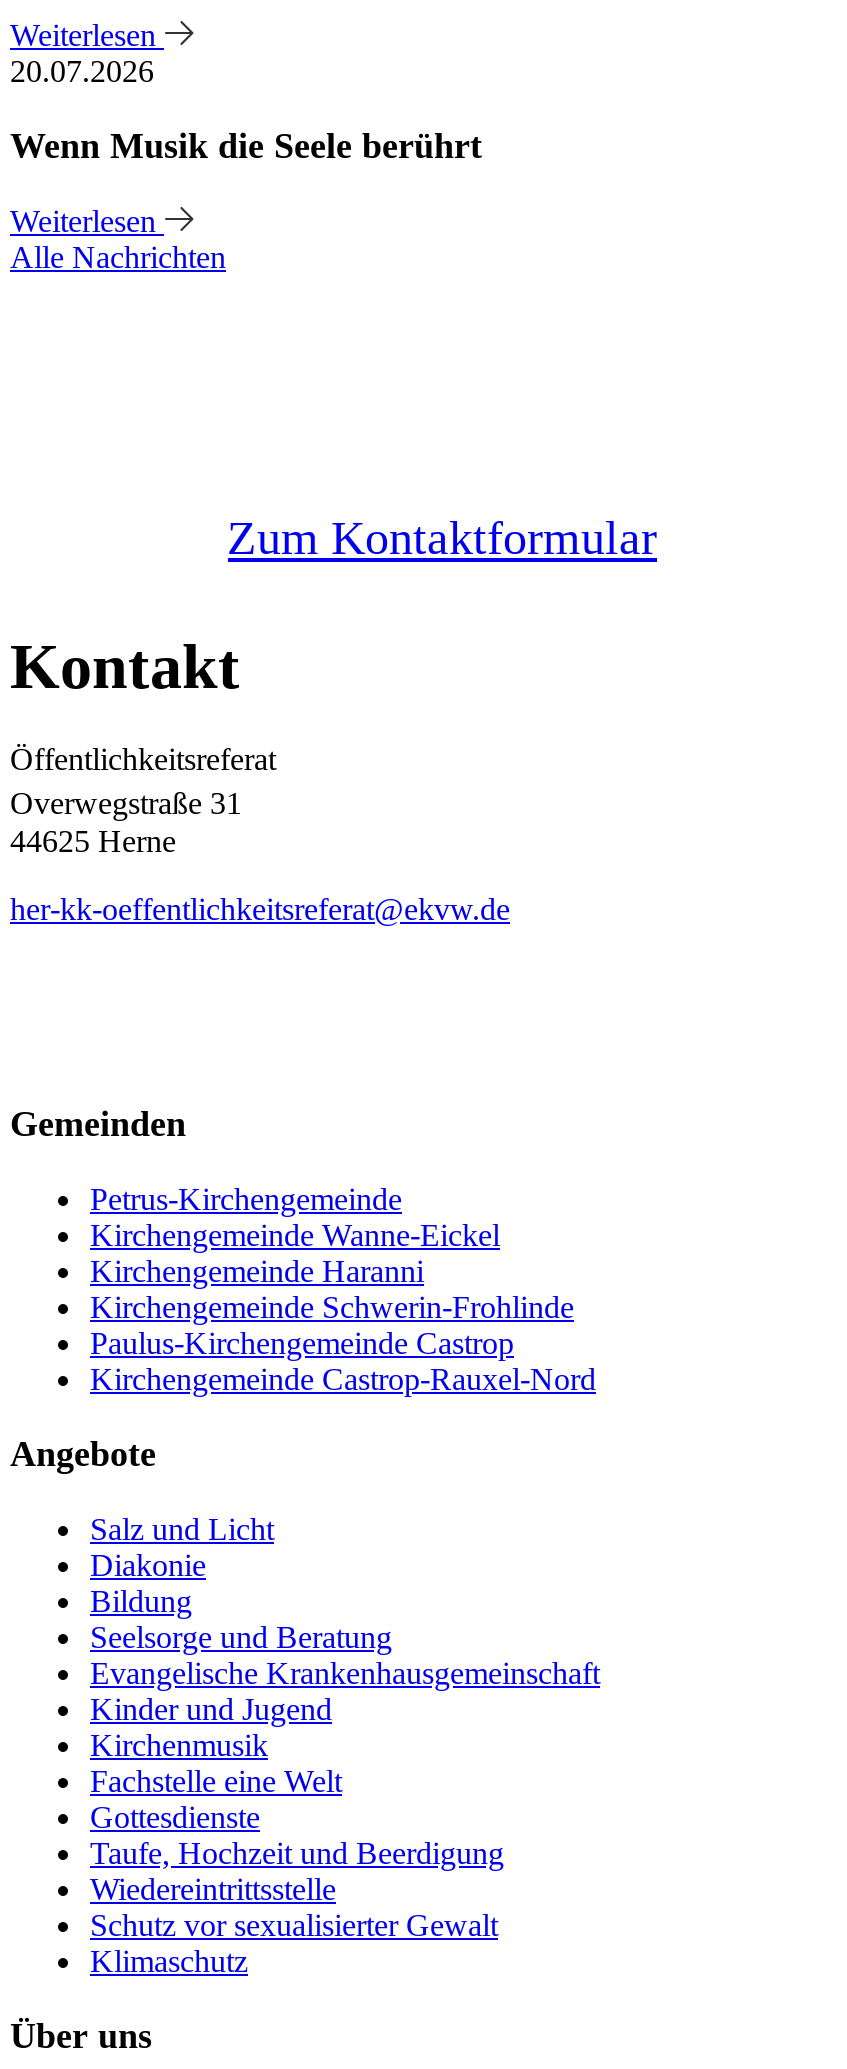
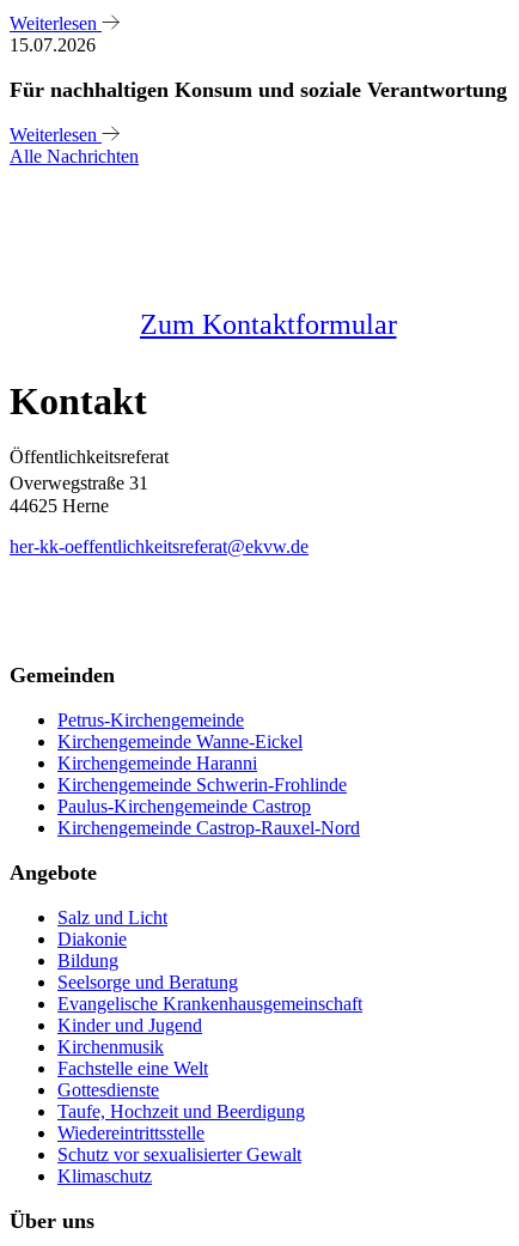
- 20.07.2026
+ 15.07.2026

- Wenn Musik die Seele berührt
+ Für nachhaltigen Konsum und soziale Verantwortung
